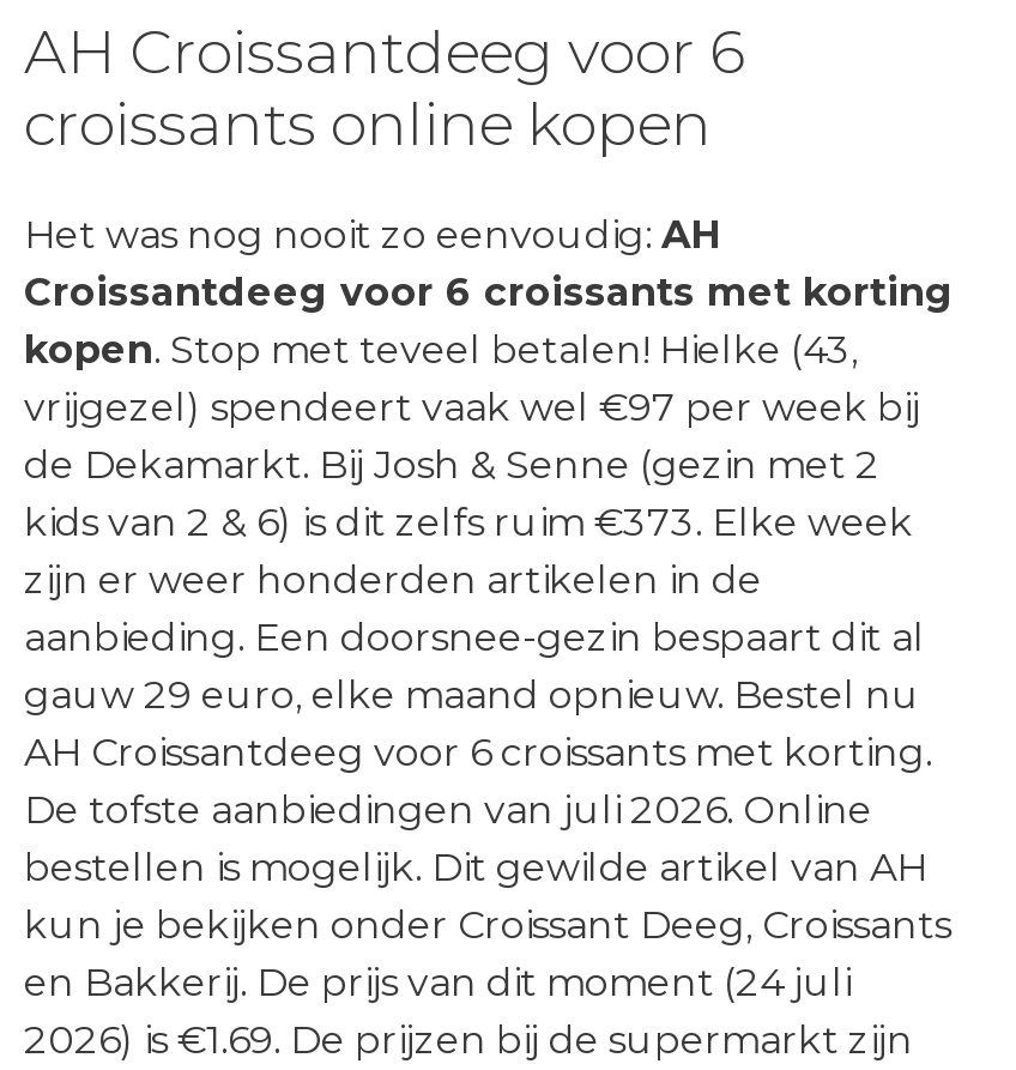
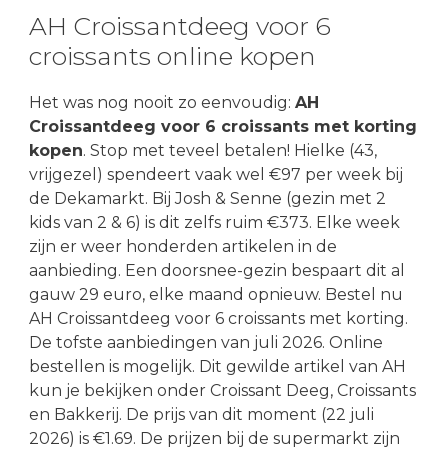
- en Bakkerij. De prijs van dit moment (24 juli
+ en Bakkerij. De prijs van dit moment (22 juli
